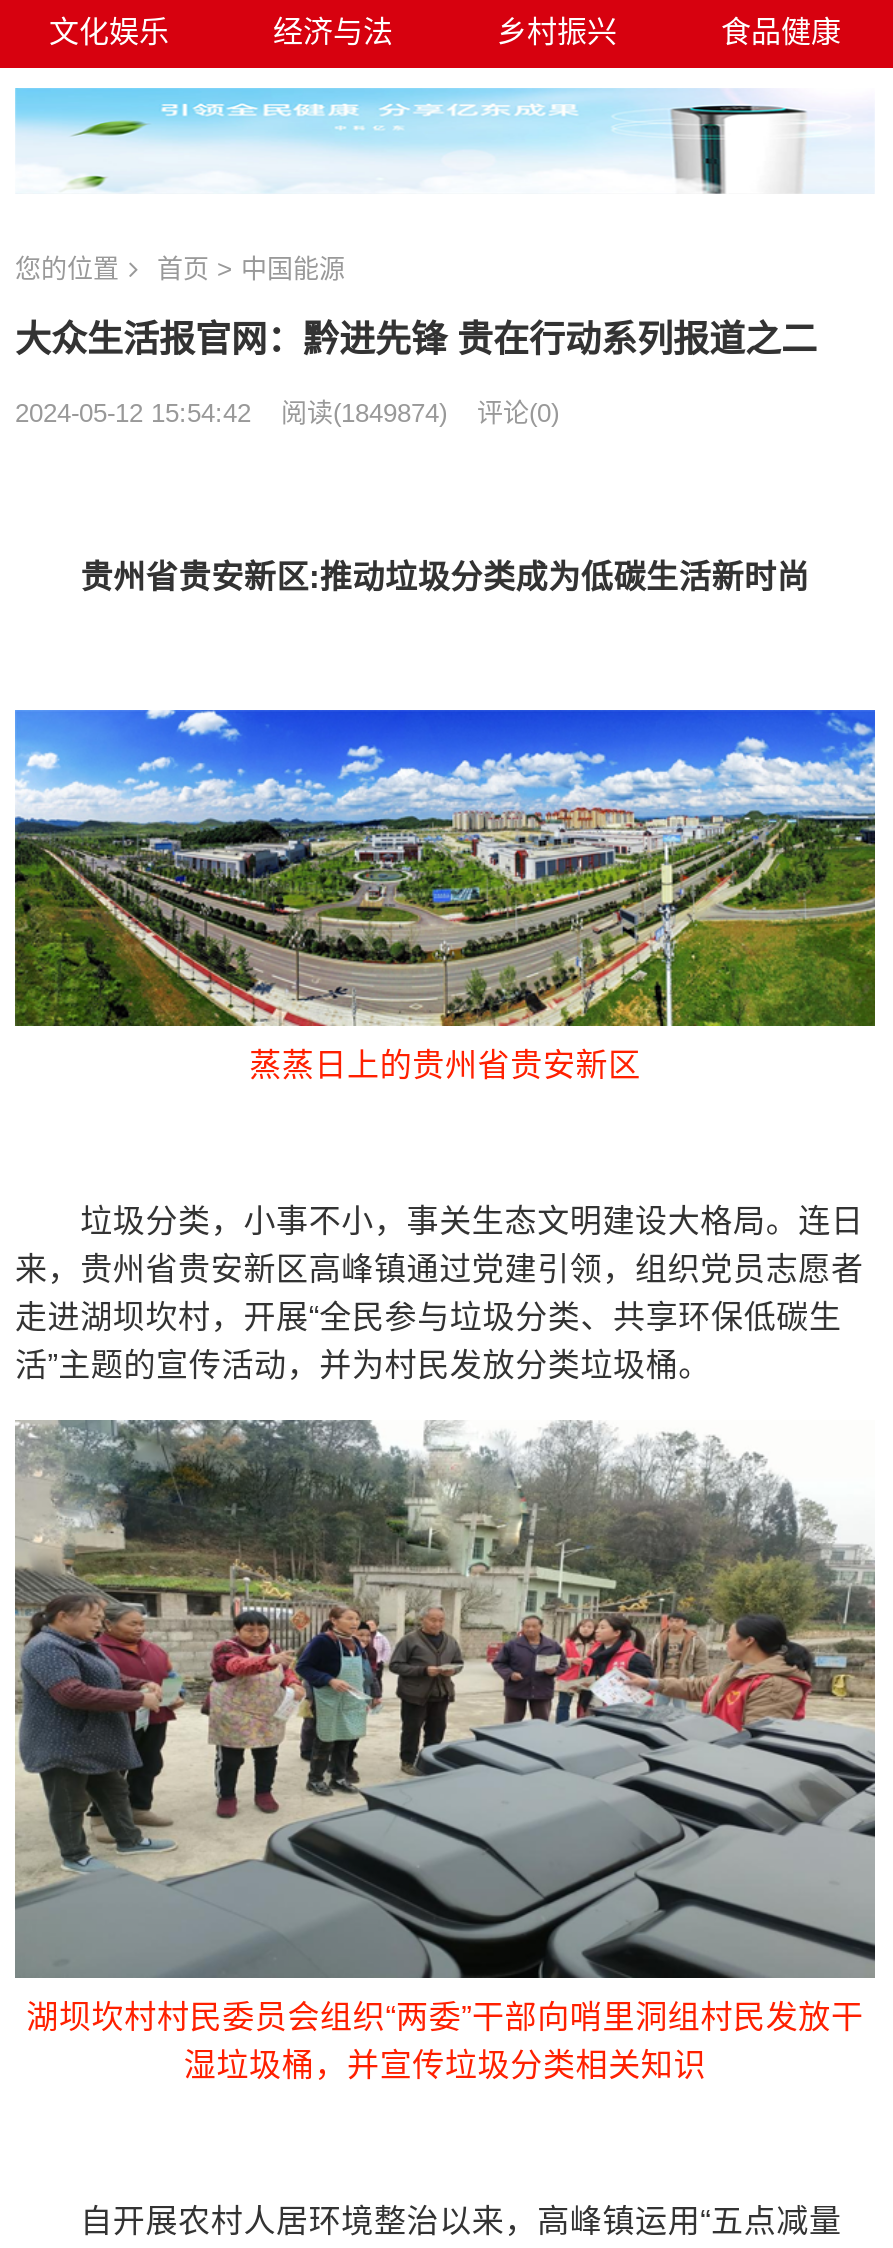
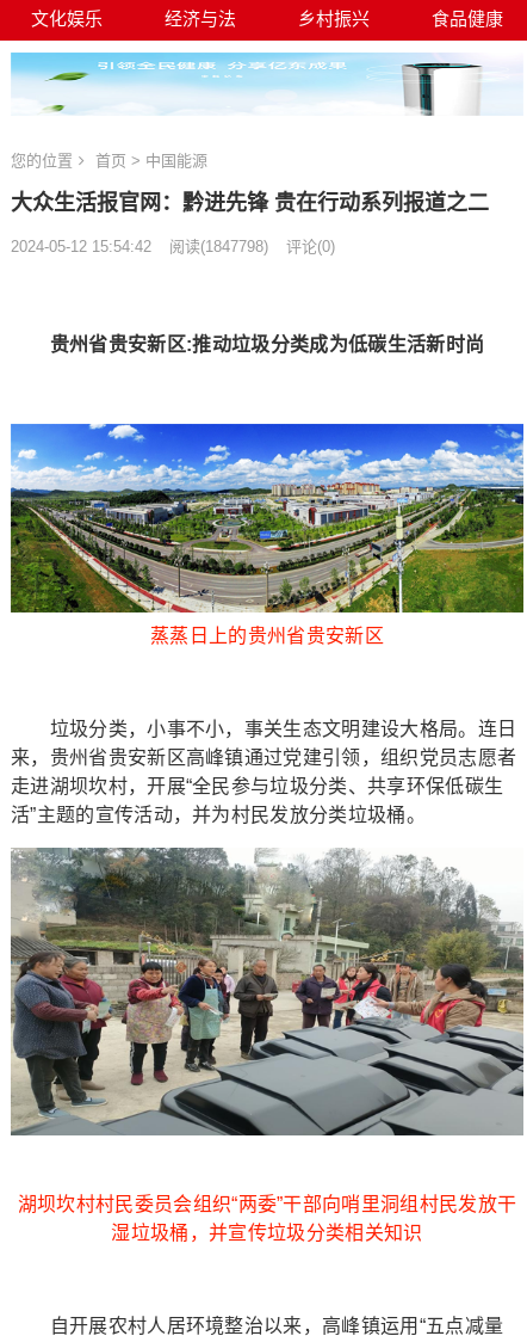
- 2024-05-12 15:54:42 阅读(1849874) 评论(0)
+ 2024-05-12 15:54:42 阅读(1847798) 评论(0)

- [image]
